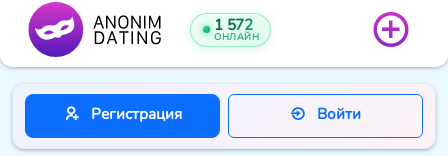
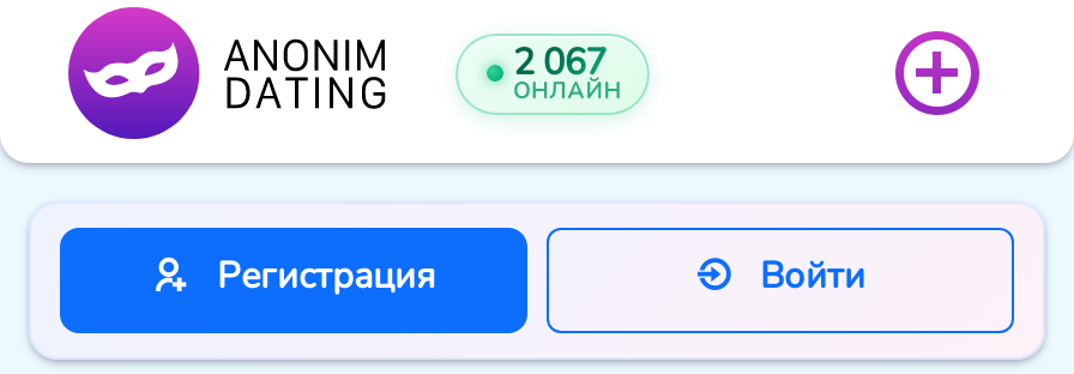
- 1 572
+ 2 067
